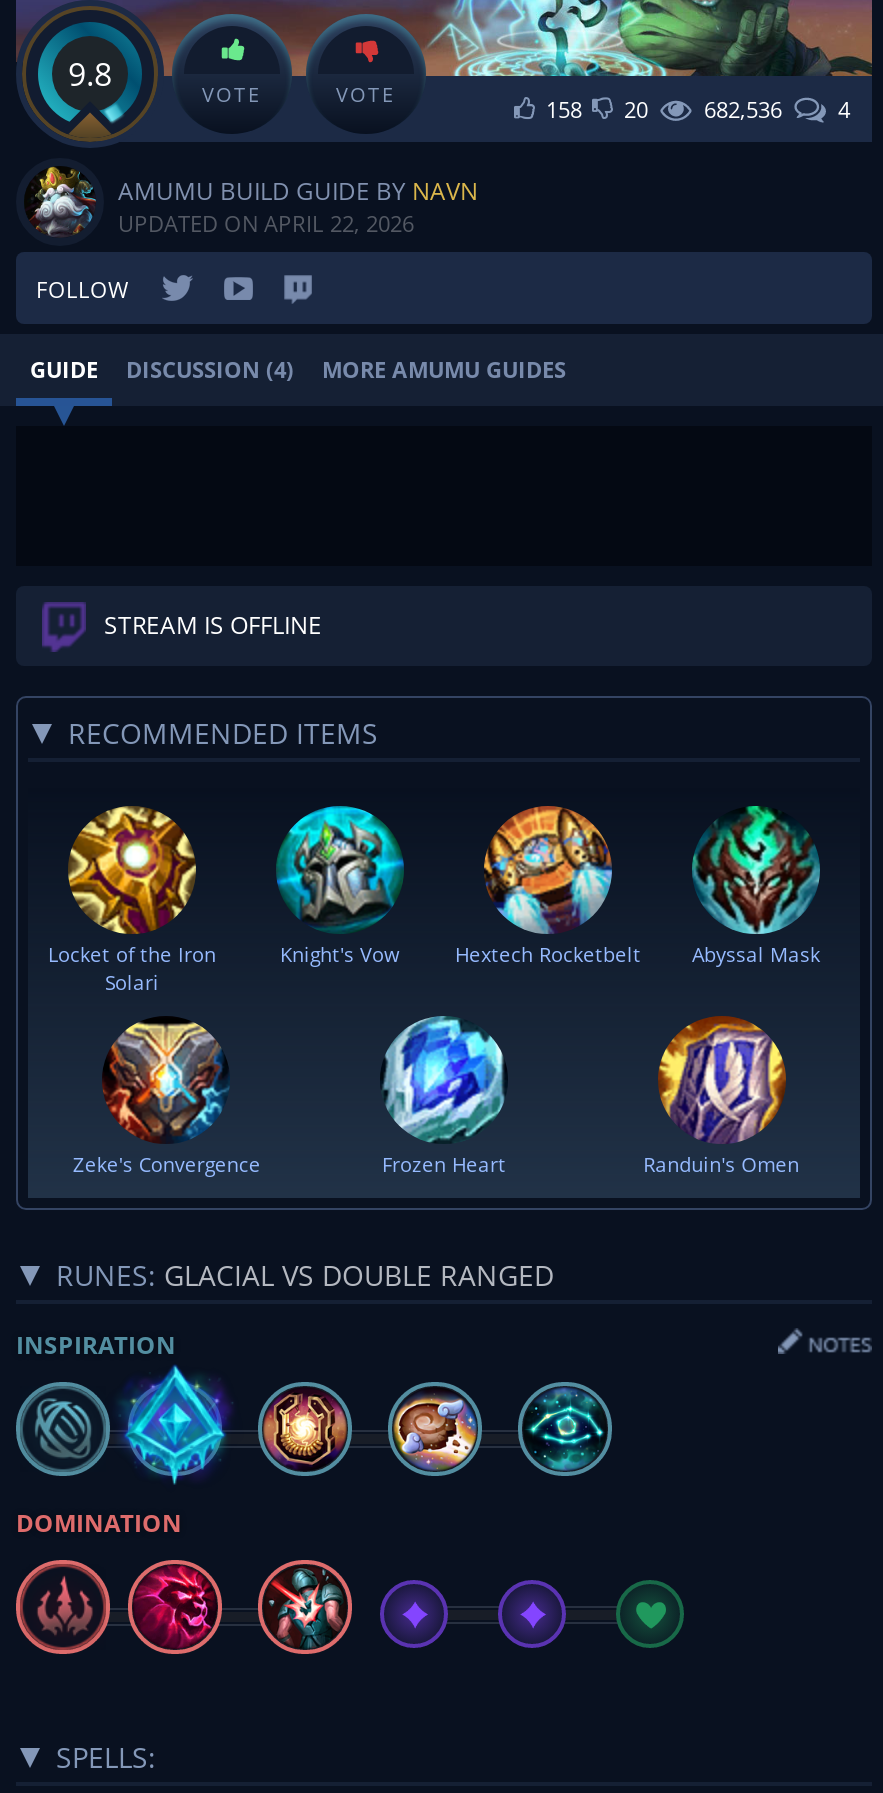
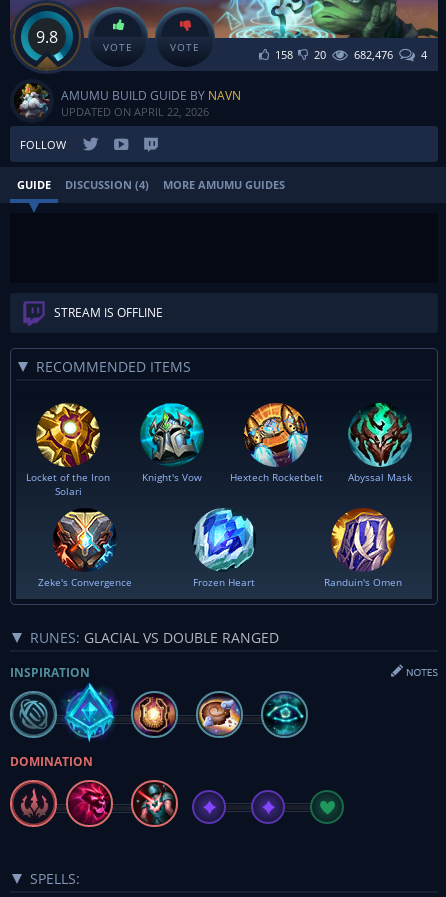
- 158 20 682,536 4
+ 158 20 682,476 4
